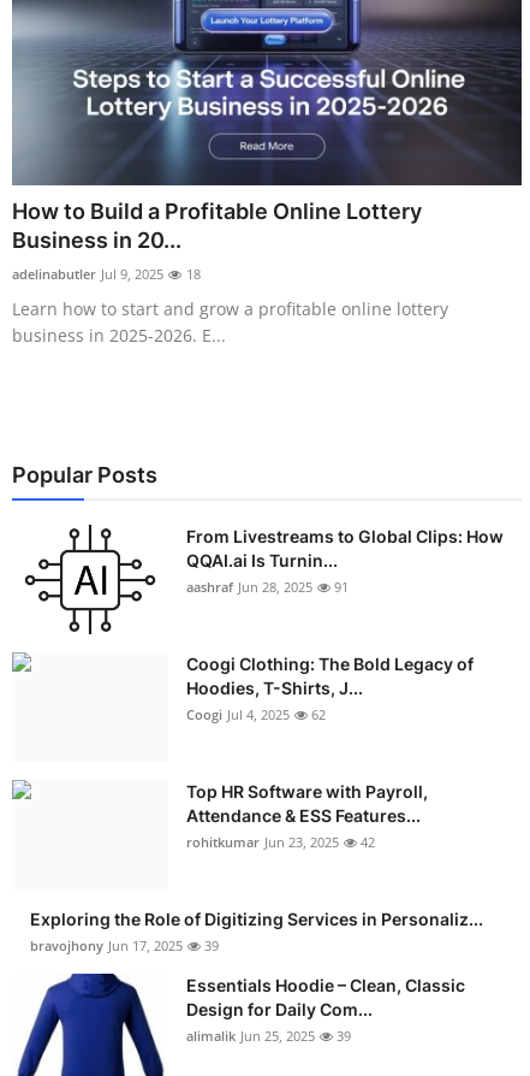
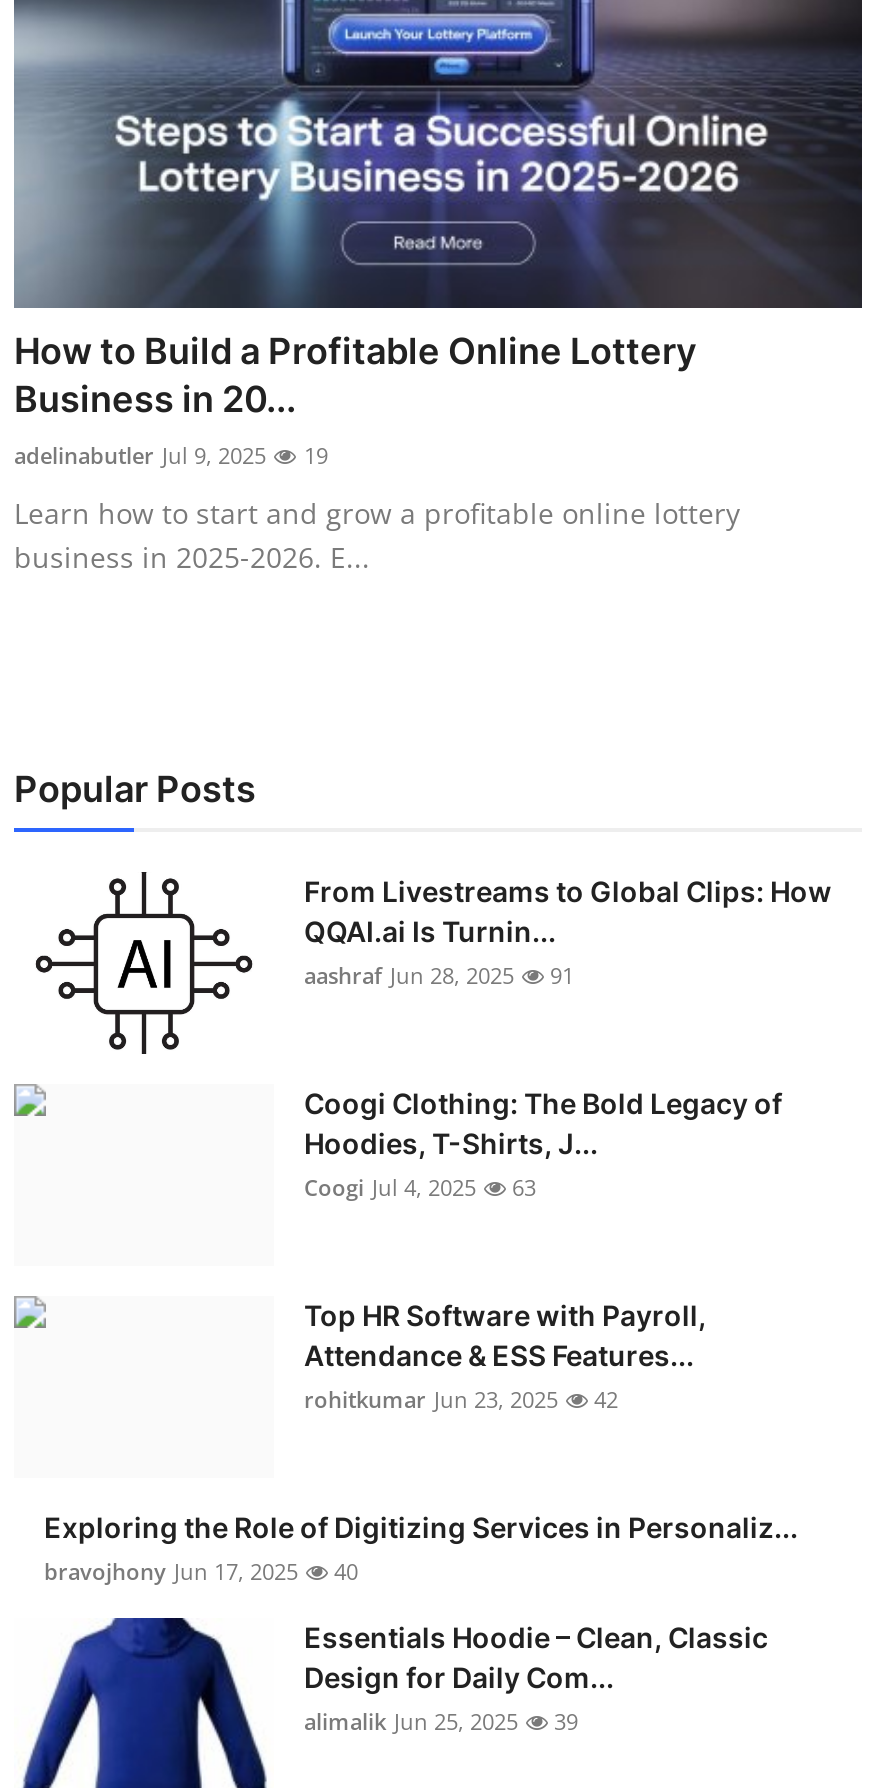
- 18
+ 19

- Coogi Jul 4, 2025 62
+ Coogi Jul 4, 2025 63

- bravojhony Jun 17, 2025 39
+ bravojhony Jun 17, 2025 40
